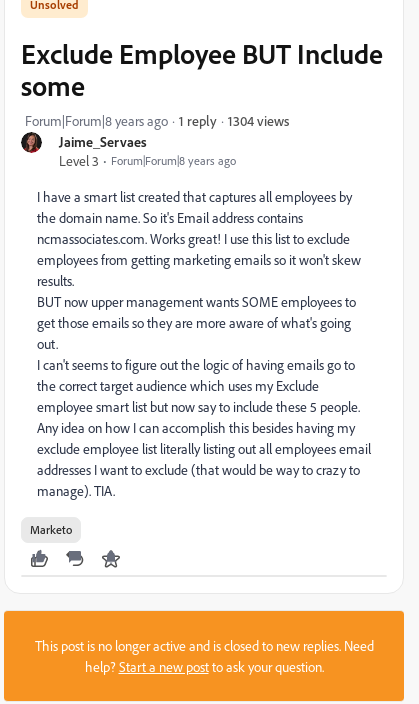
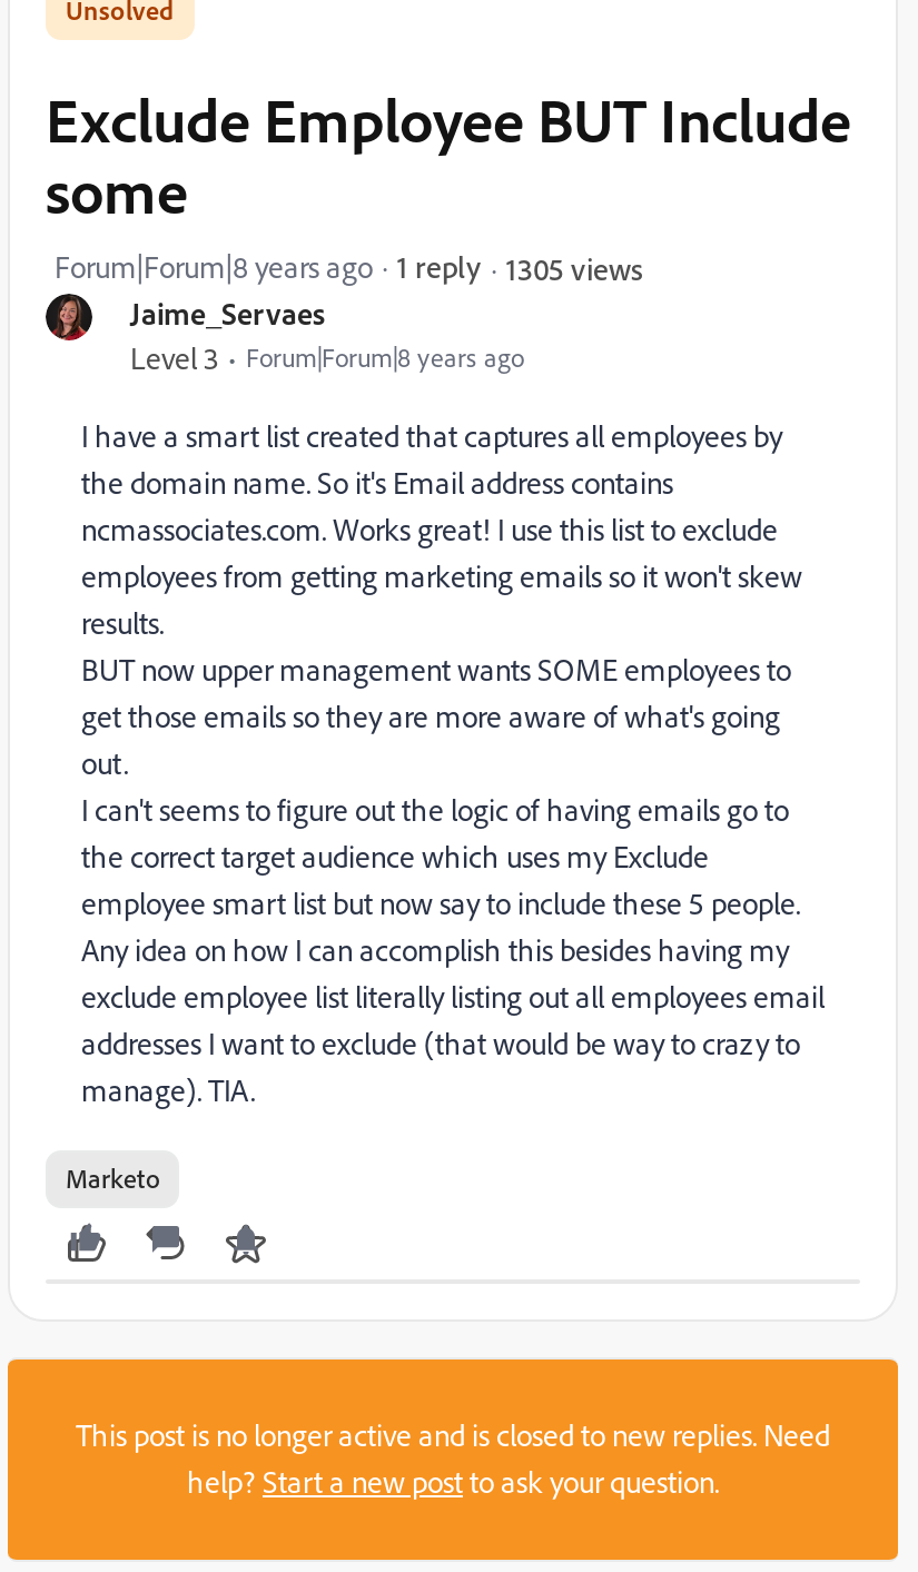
- 1304 views
+ 1305 views
